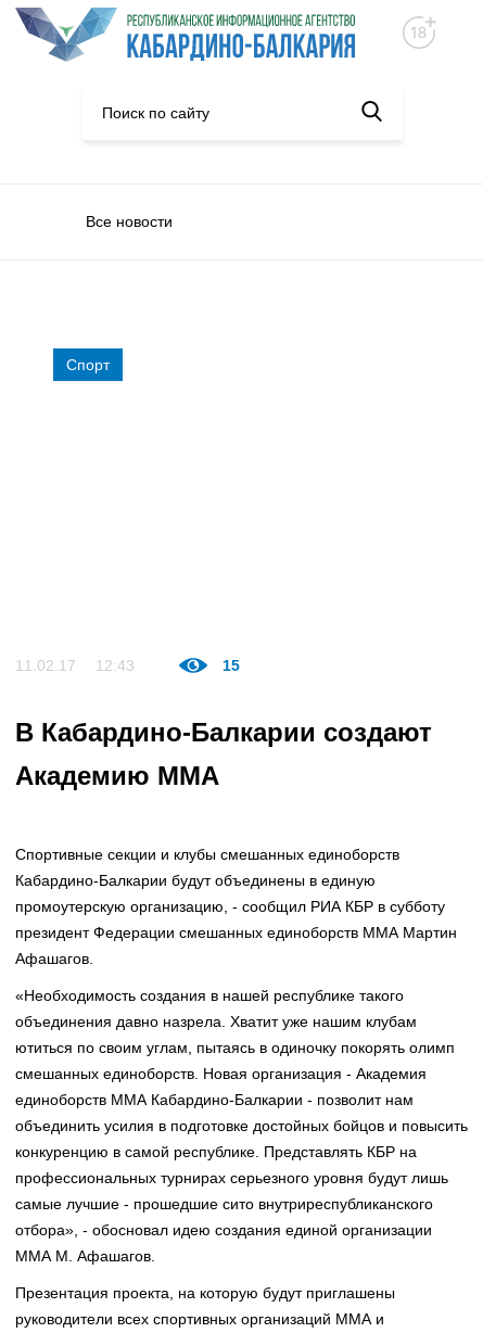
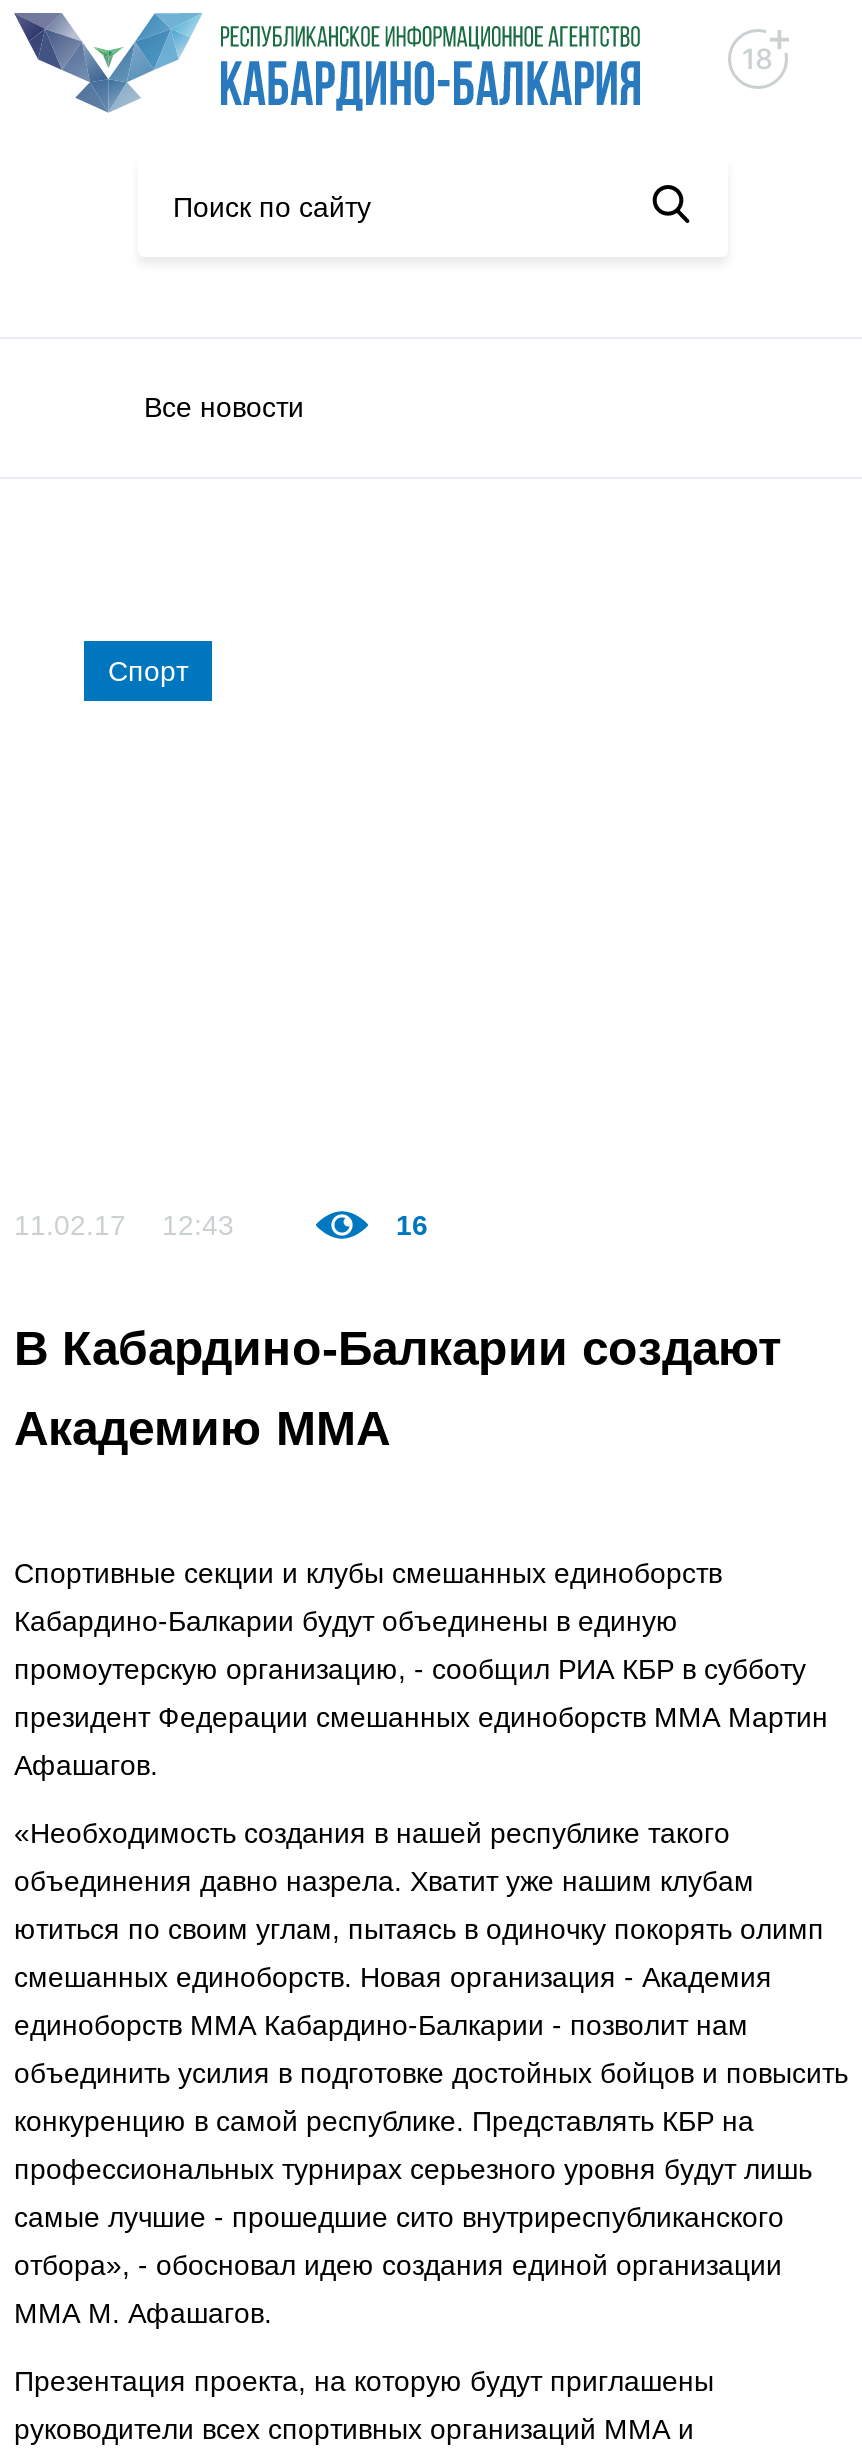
- 15
+ 16
